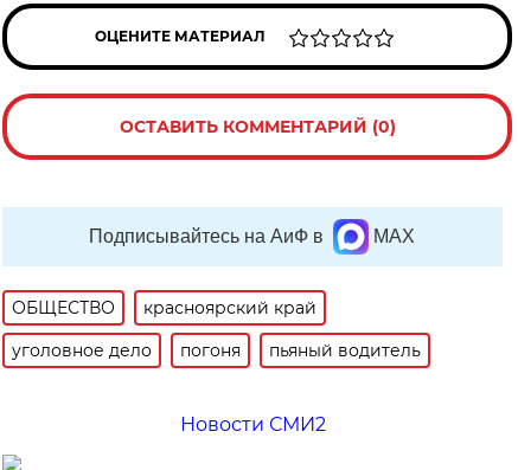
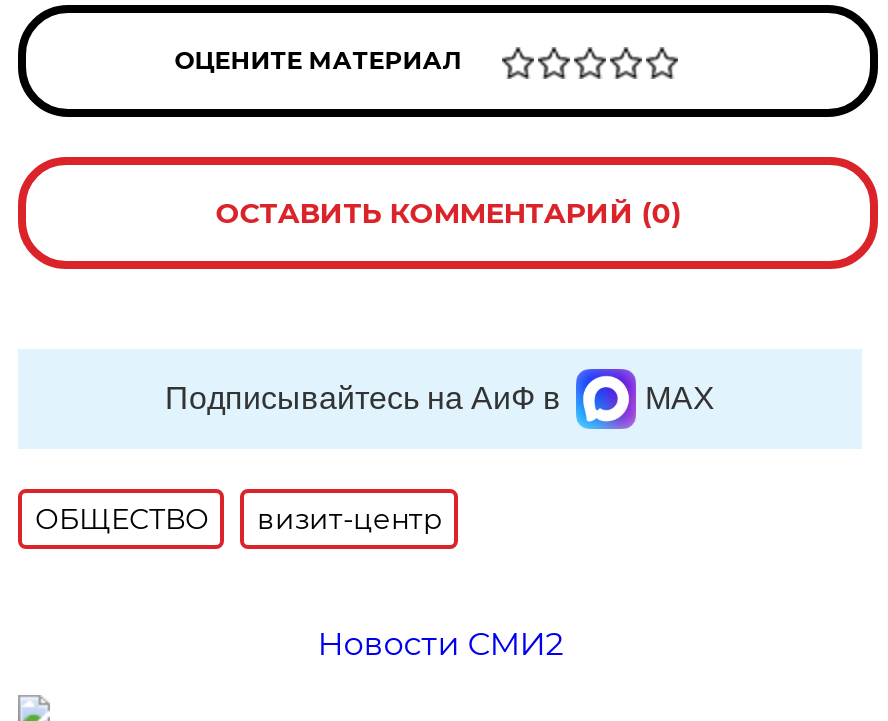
- красноярский край
- уголовное дело
- погоня
- пьяный водитель
+ визит-центр
